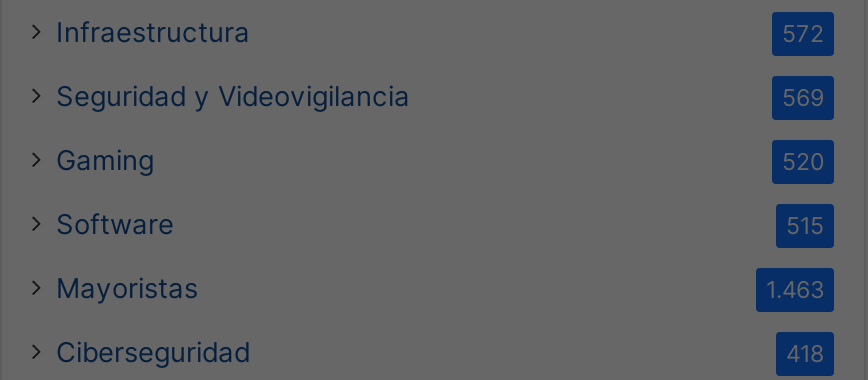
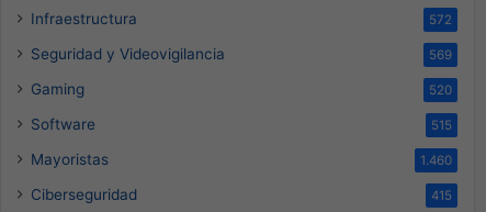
- 1.463
+ 1.460

- 418
+ 415
